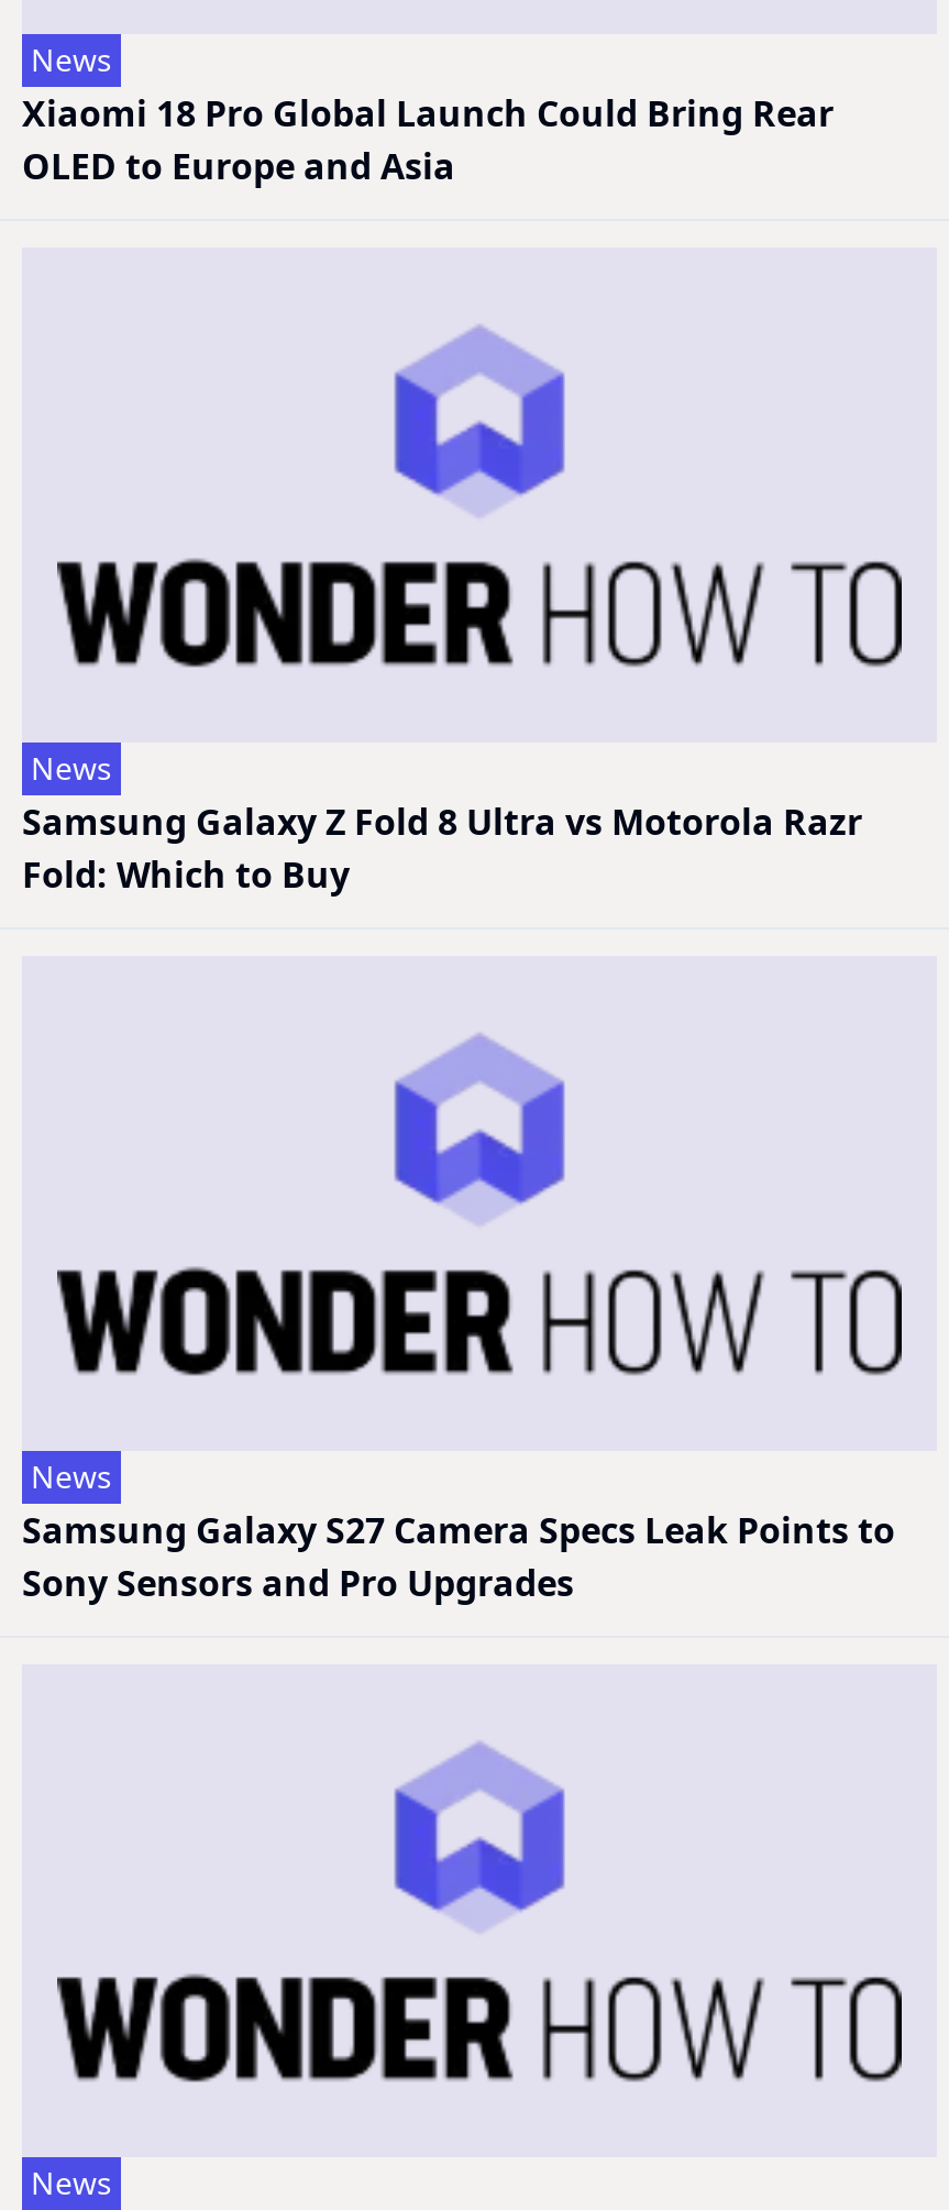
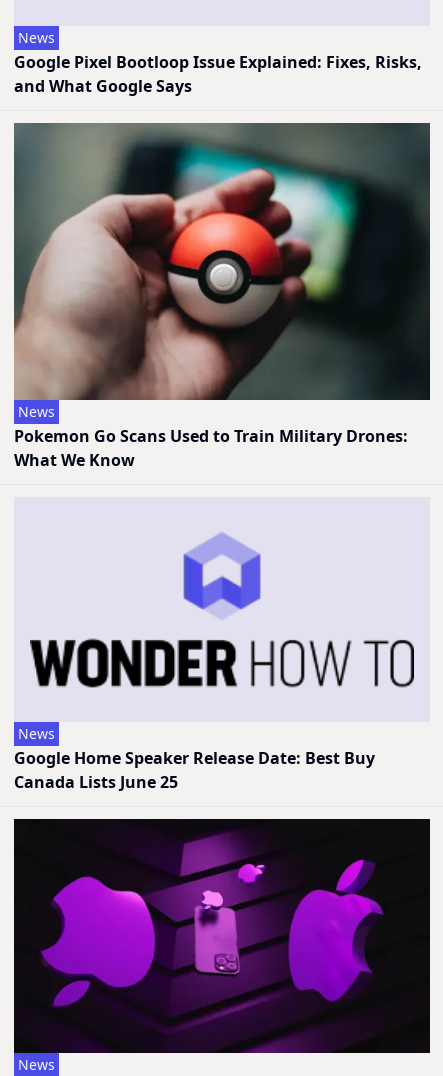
- Xiaomi 18 Pro Global Launch Could Bring Rear
- OLED to Europe and Asia
+ Google Pixel Bootloop Issue Explained: Fixes, Risks,
+ and What Google Says

- [image]
- Samsung Galaxy Z Fold 8 Ultra vs Motorola Razr
- Fold: Which to Buy
+ [image]
+ Pokemon Go Scans Used to Train Military Drones:
+ What We Know

- Samsung Galaxy S27 Camera Specs Leak Points to
- Sony Sensors and Pro Upgrades
+ Google Home Speaker Release Date: Best Buy
+ Canada Lists June 25

- [image]
+ [image]
